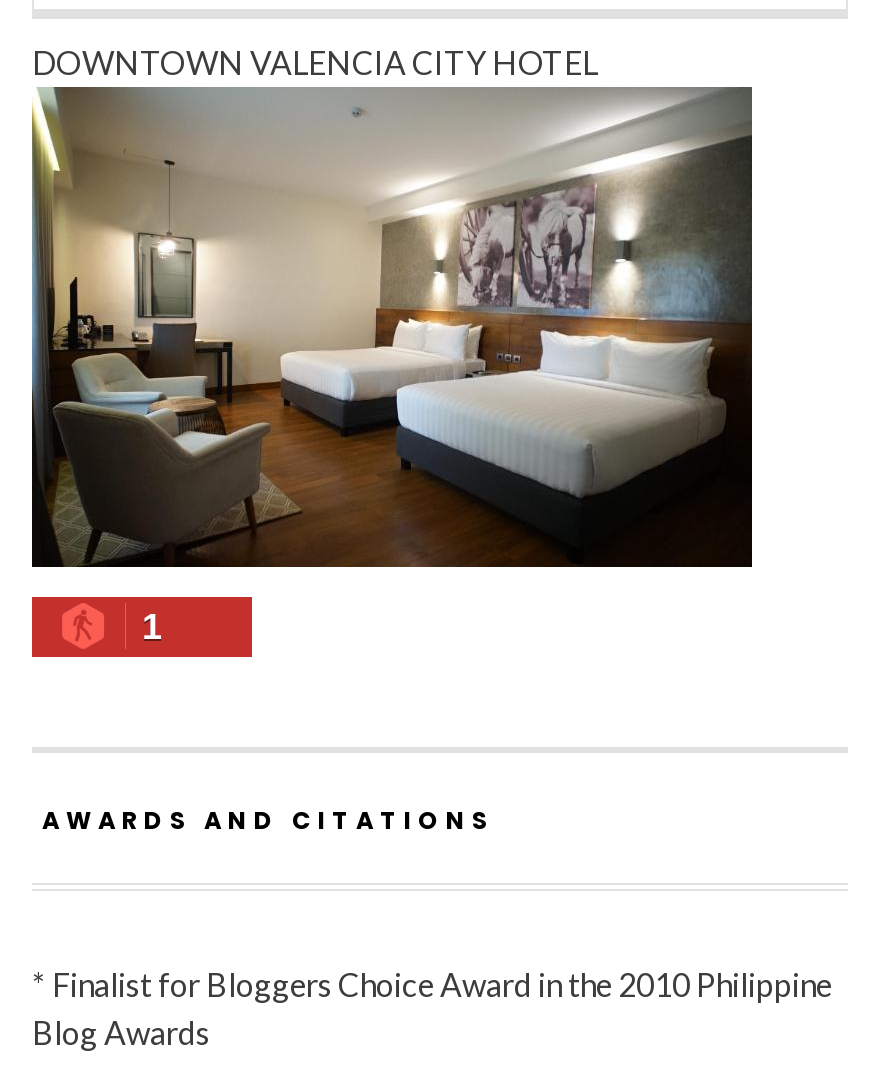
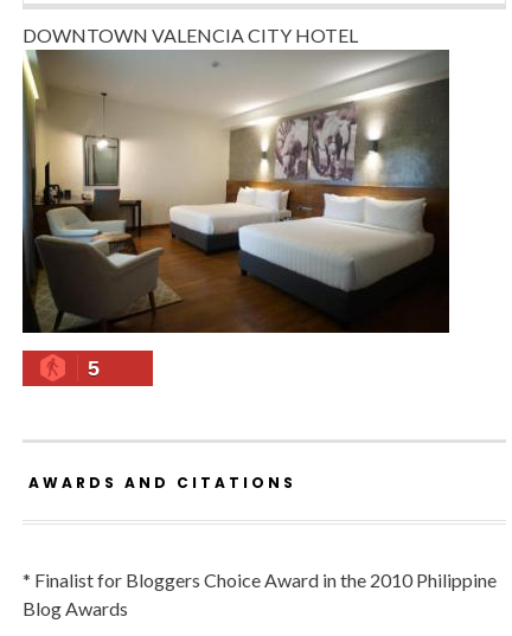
- 1
+ 5
